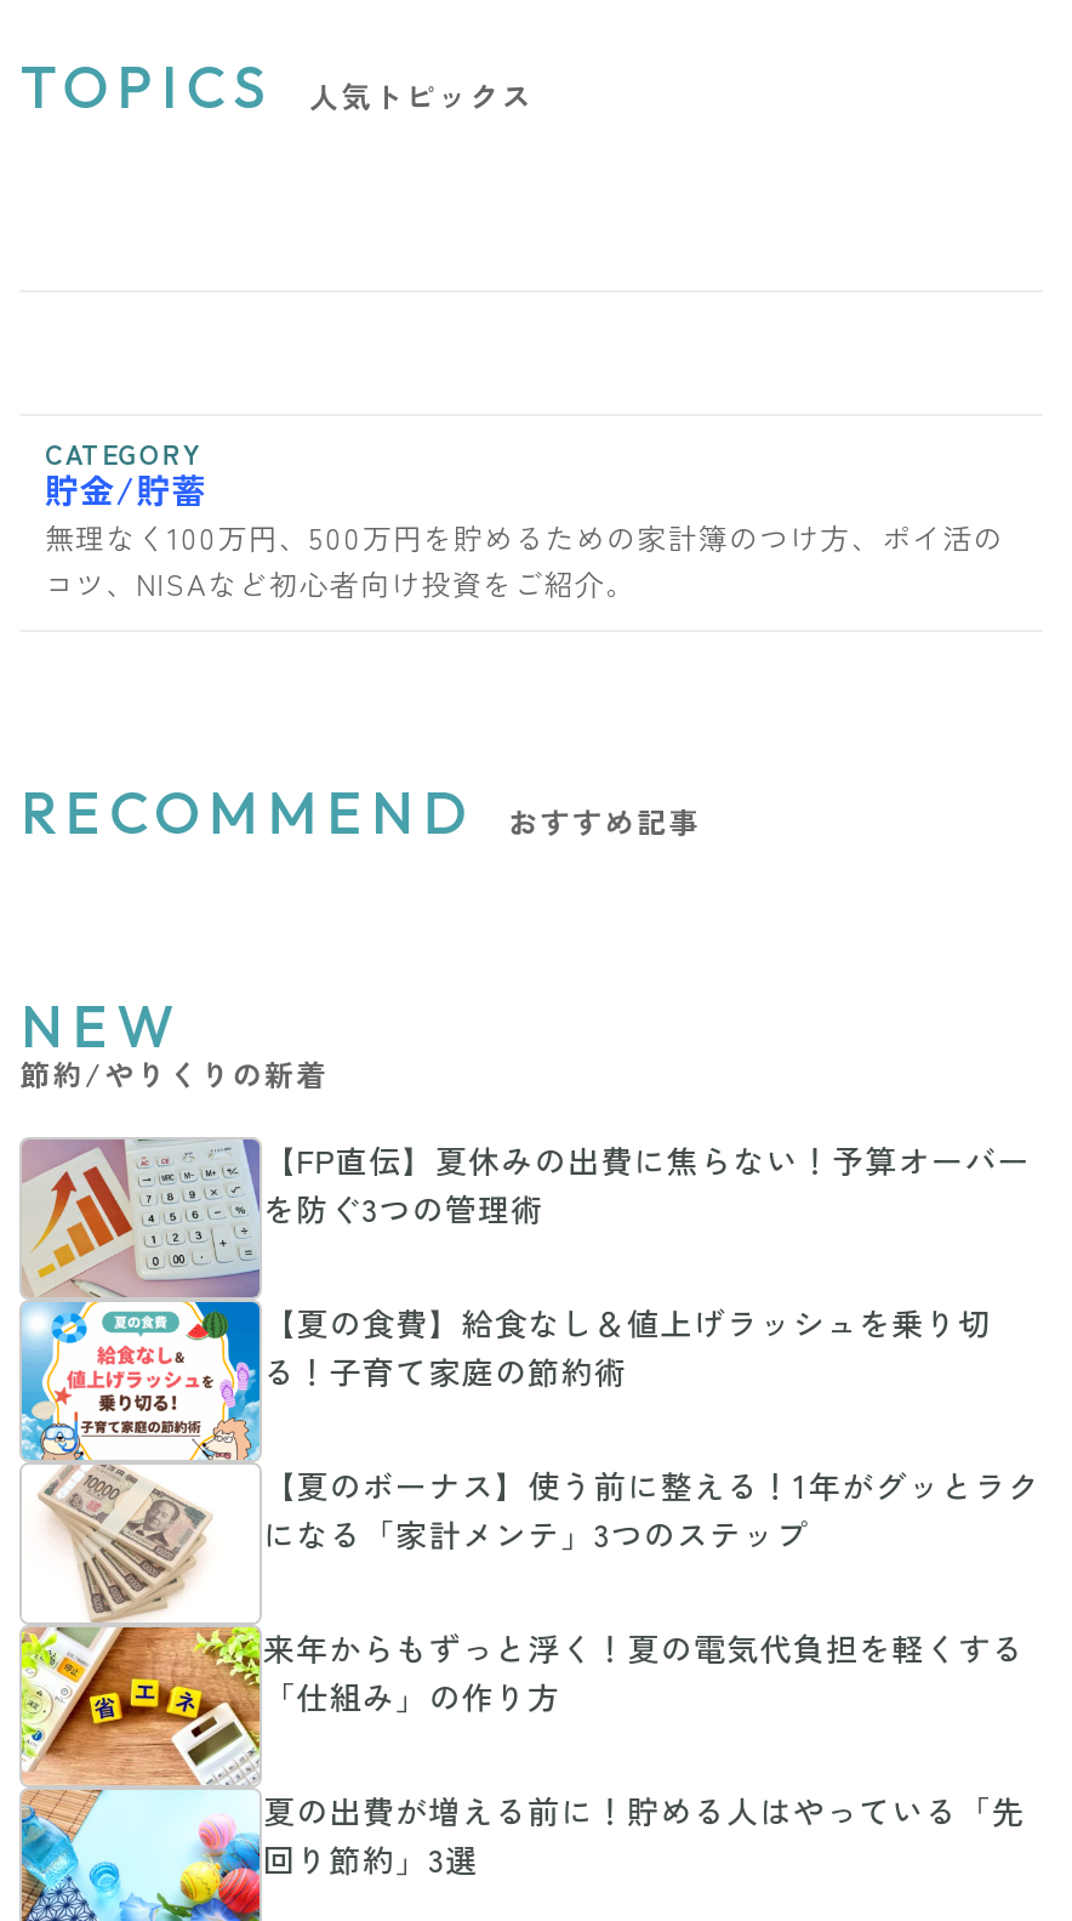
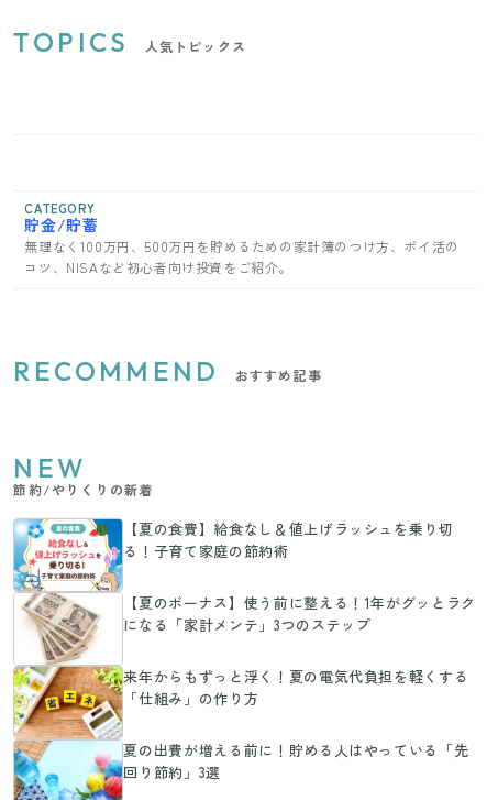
- [image]
- 【FP直伝】夏休みの出費に焦らない！予算オーバー
- を防ぐ3つの管理術
